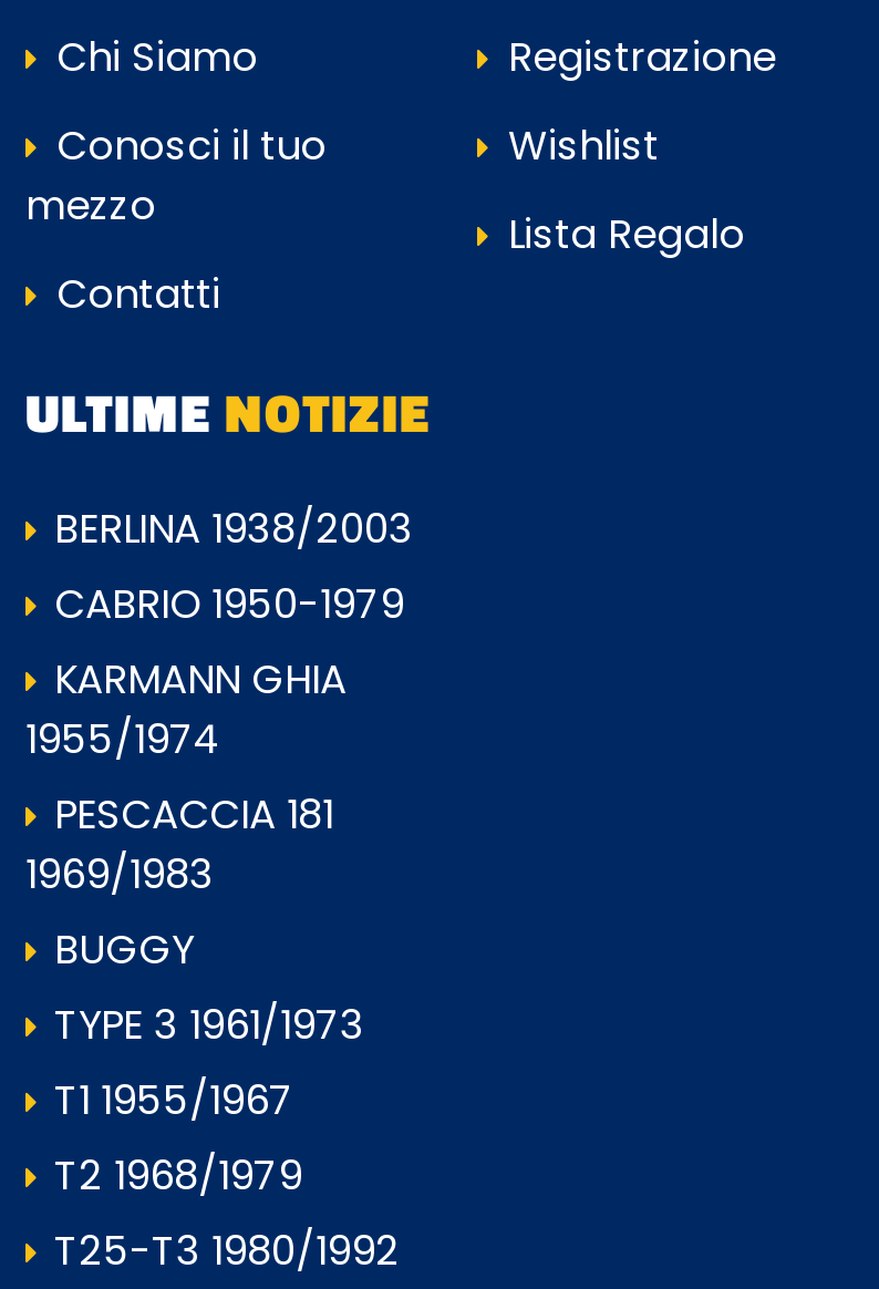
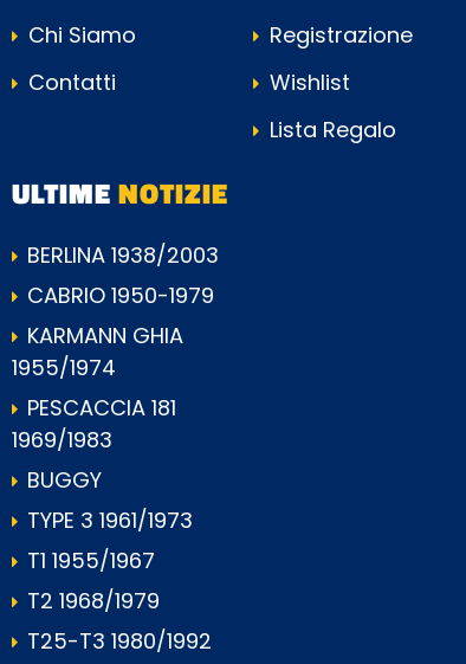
- Conosci il tuo
- mezzo

moved up: Contatti
